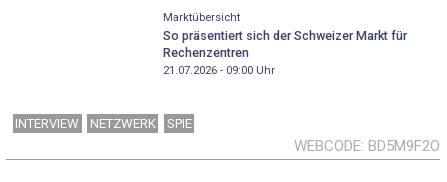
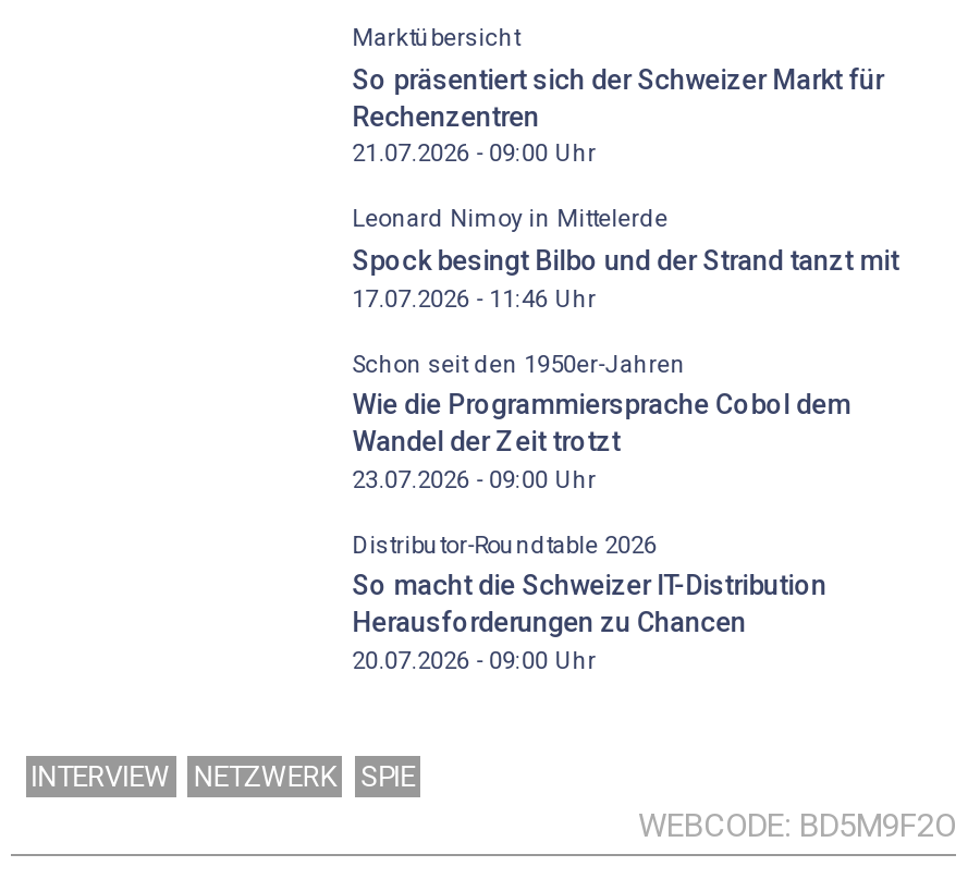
+ Leonard Nimoy in Mittelerde
+ Spock besingt Bilbo und der Strand tanzt mit
+ 17.07.2026 - 11:46 Uhr
+ Schon seit den 1950er-Jahren
+ Wie die Programmiersprache Cobol dem
+ Wandel der Zeit trotzt
+ 23.07.2026 - 09:00 Uhr
+ Distributor-Roundtable 2026
+ So macht die Schweizer IT-Distribution
+ Herausforderungen zu Chancen
+ 20.07.2026 - 09:00 Uhr
